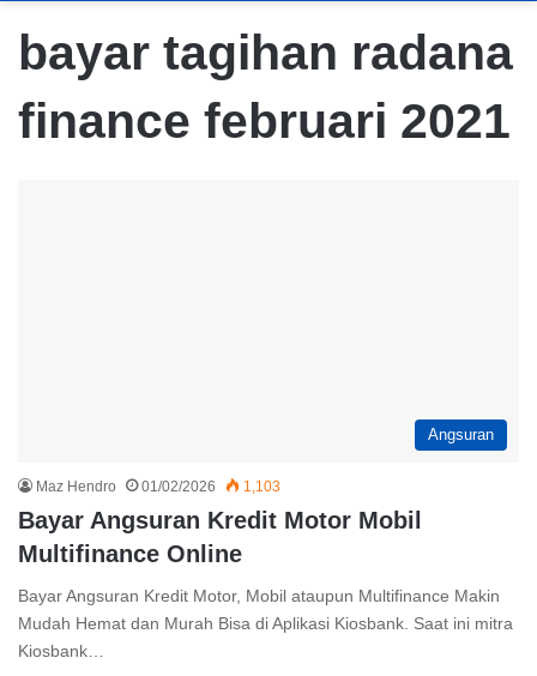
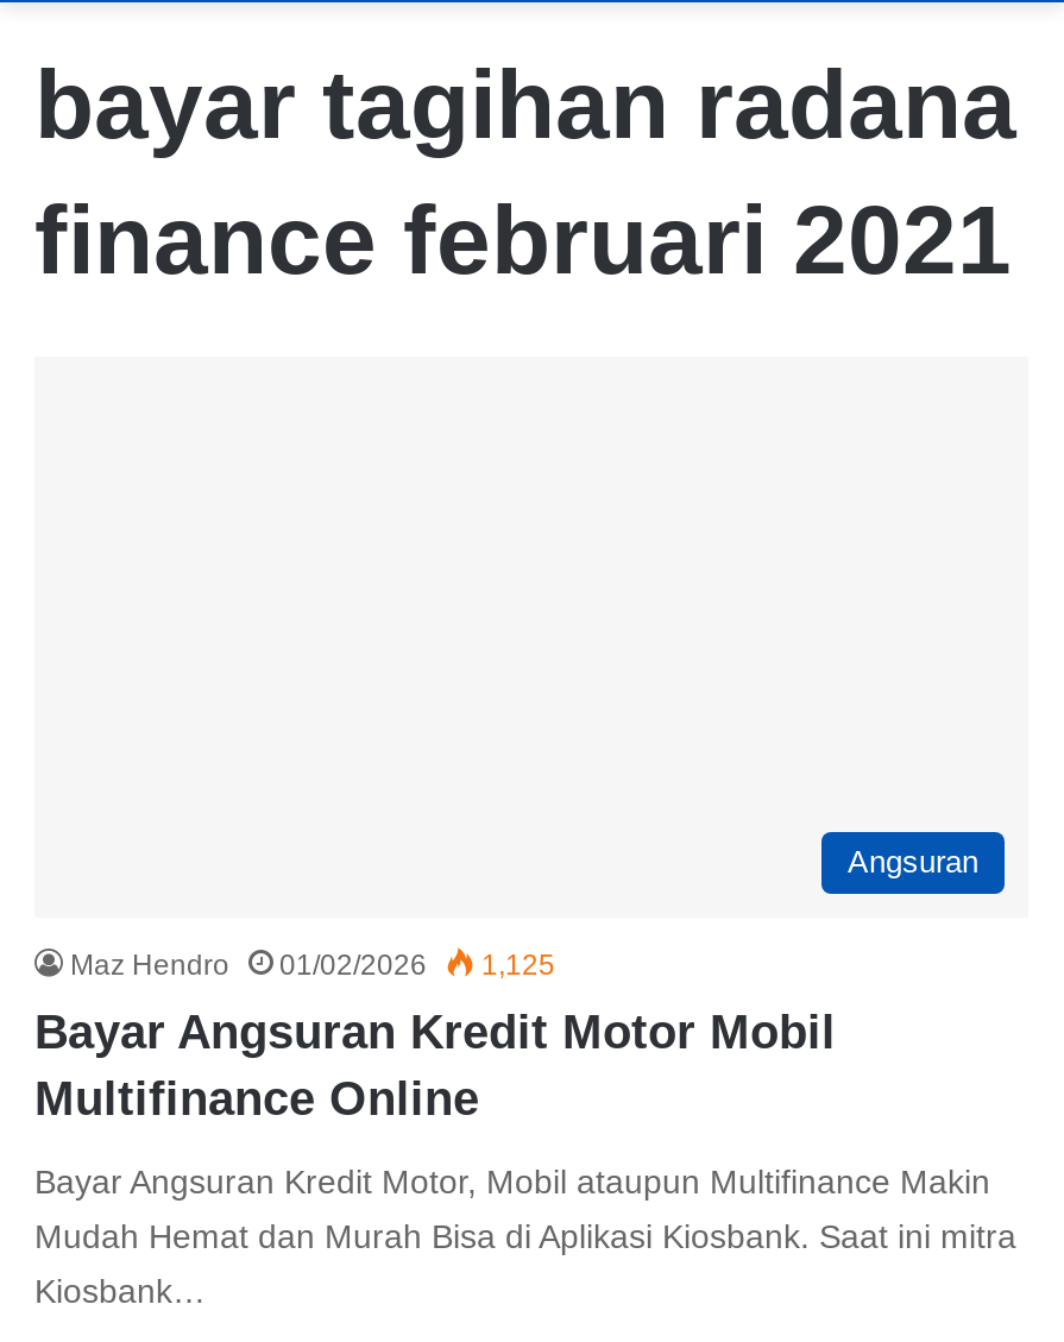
- Maz Hendro 01/02/2026 1,103
+ Maz Hendro 01/02/2026 1,125
